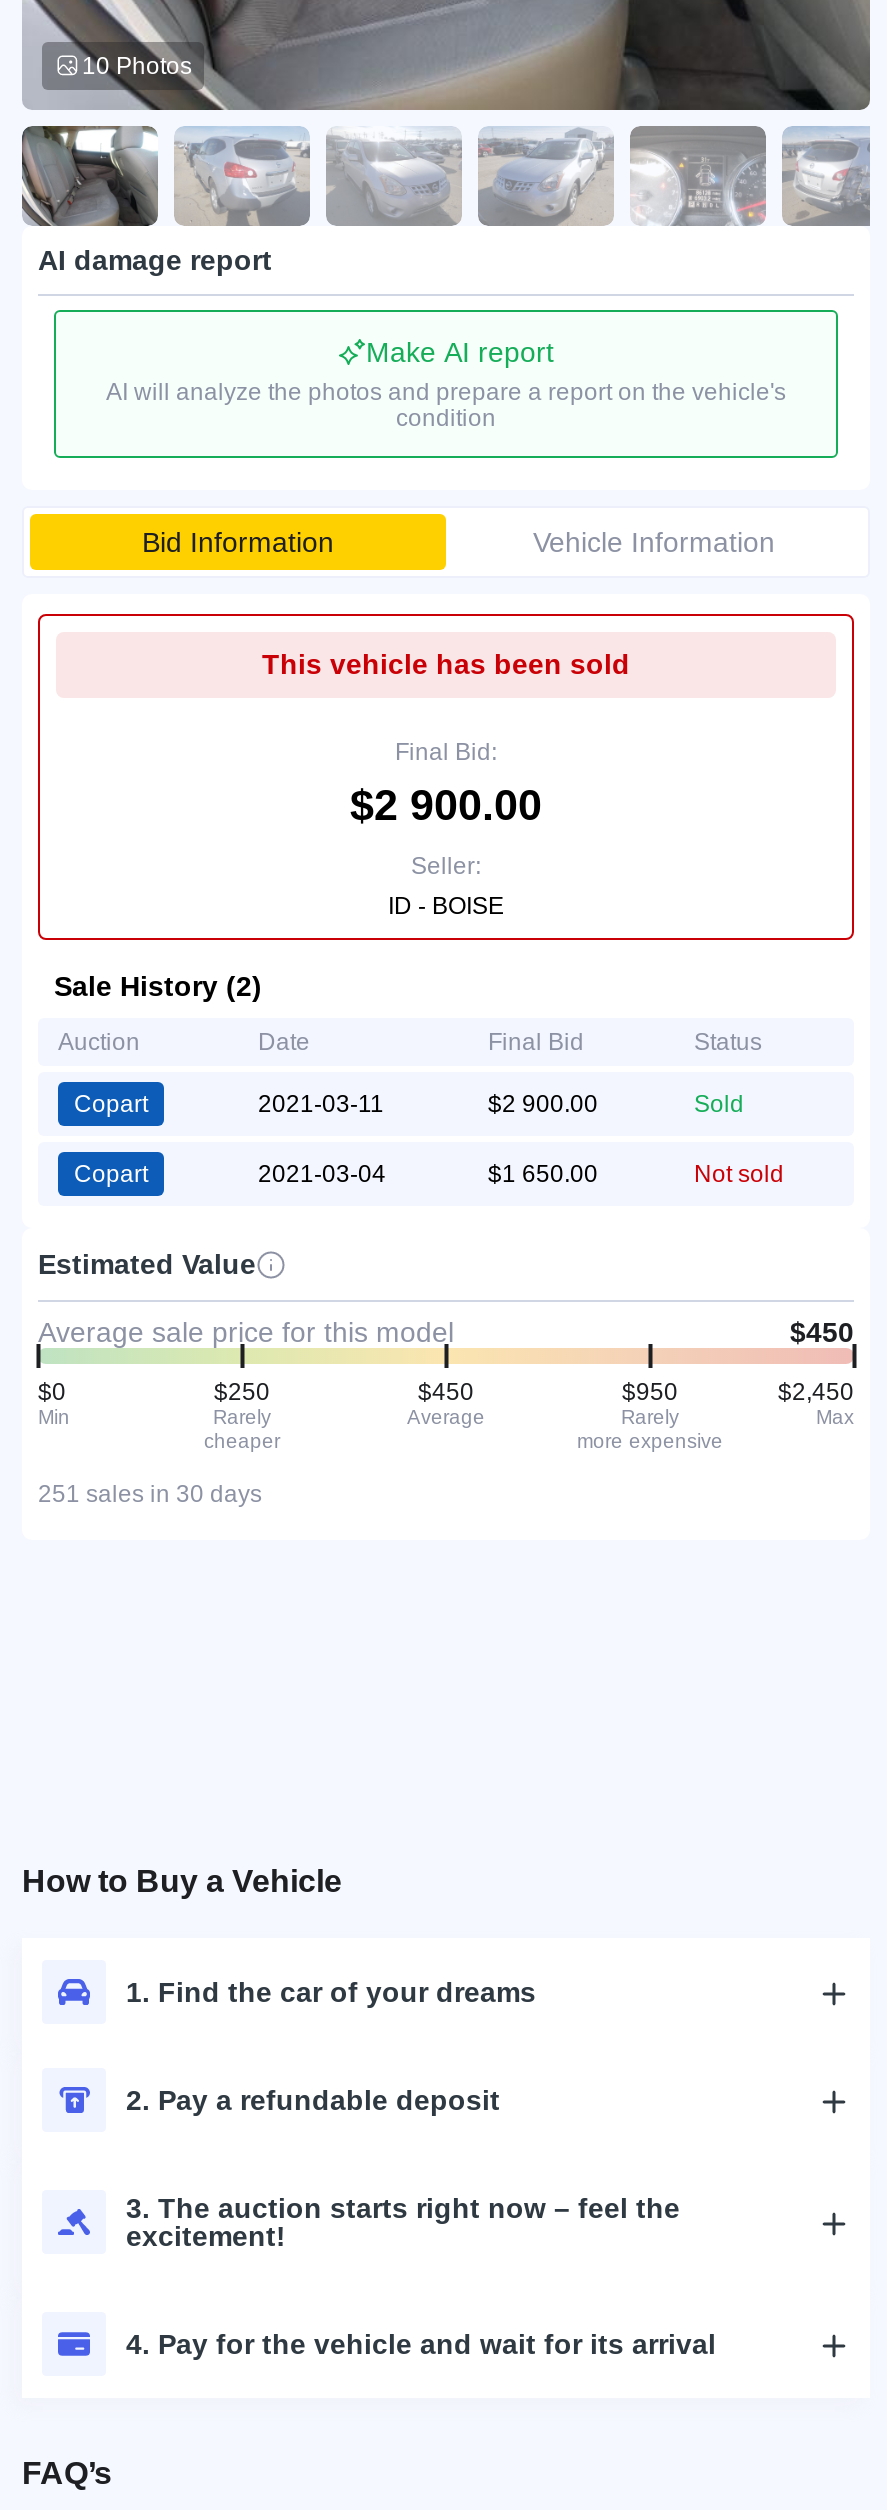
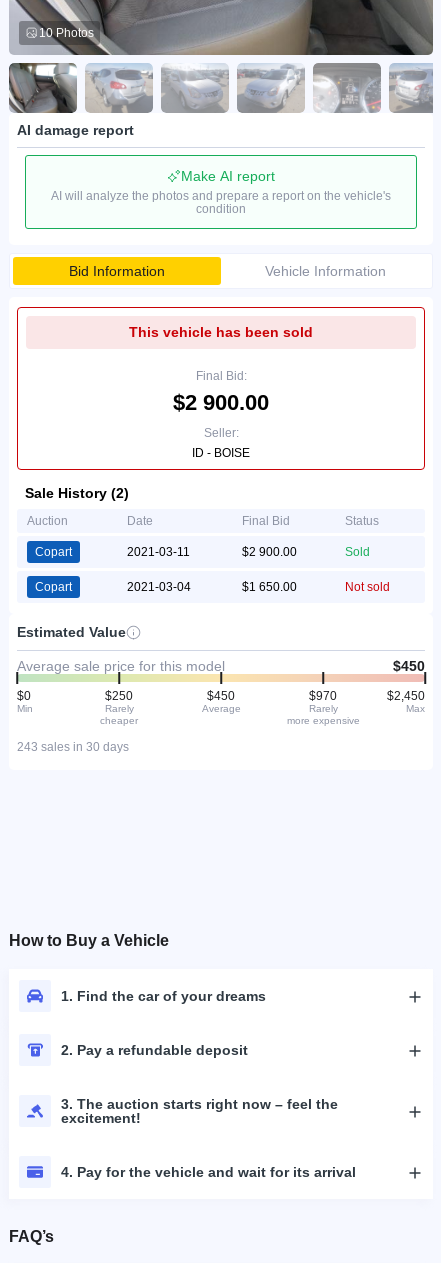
- $950
+ $970

- 251 sales in 30 days
+ 243 sales in 30 days
